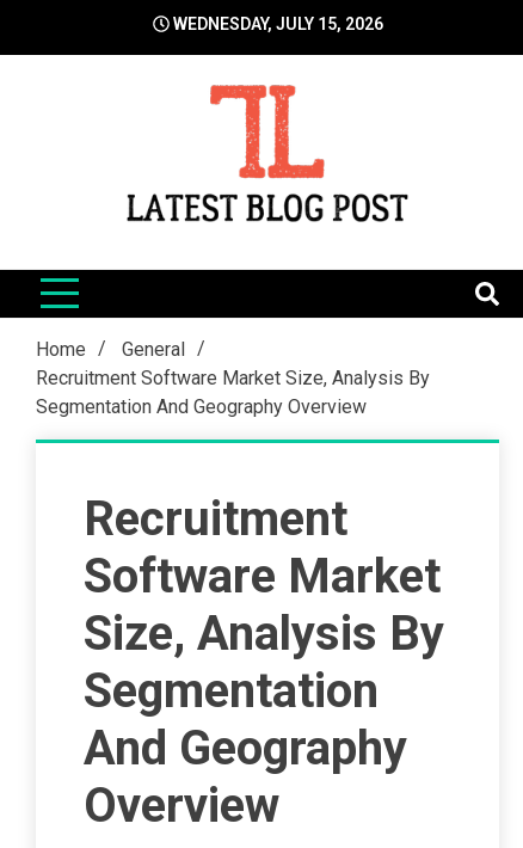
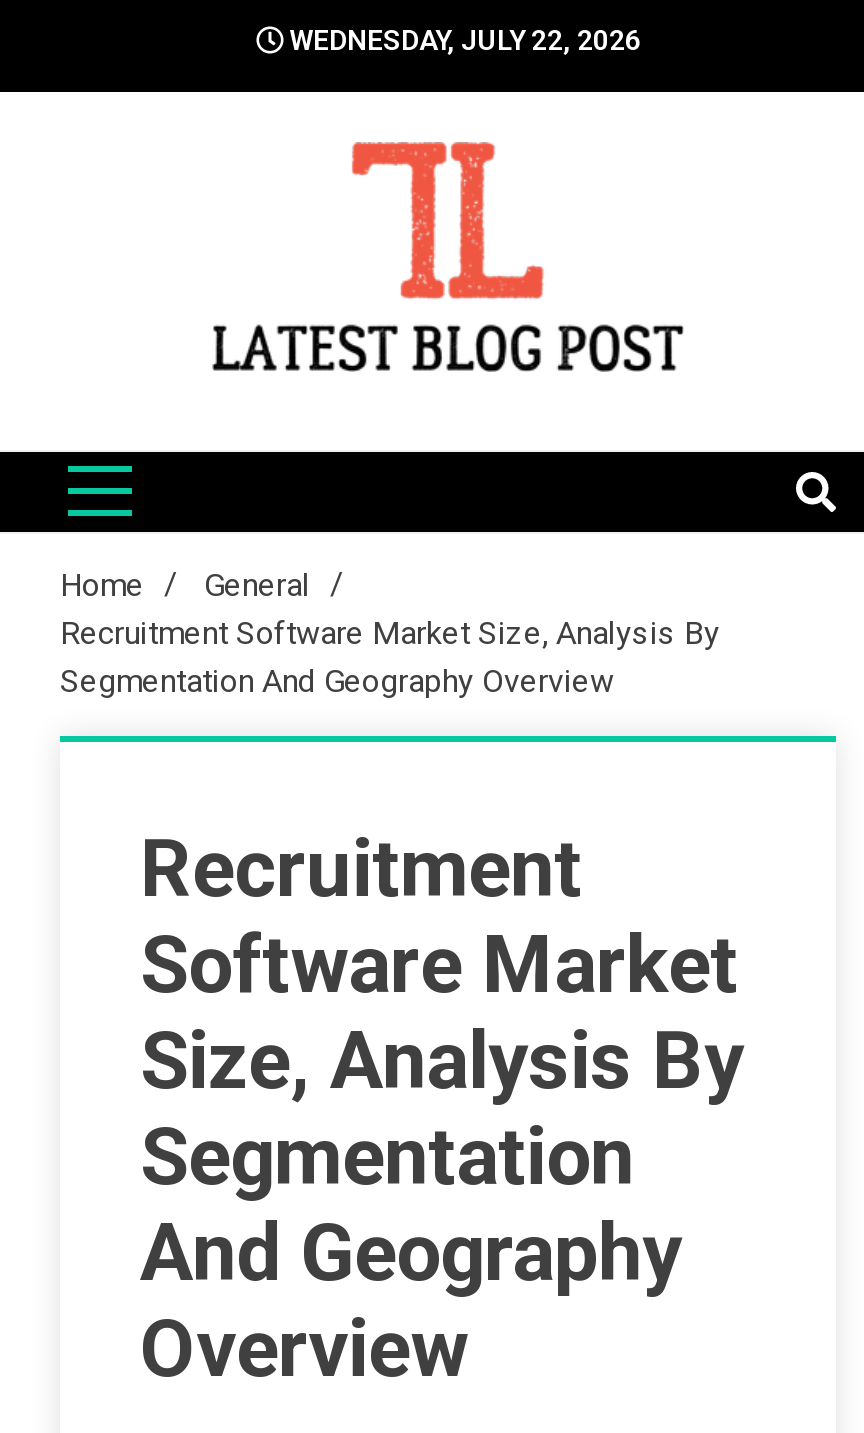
- WEDNESDAY, JULY 15, 2026
+ WEDNESDAY, JULY 22, 2026
